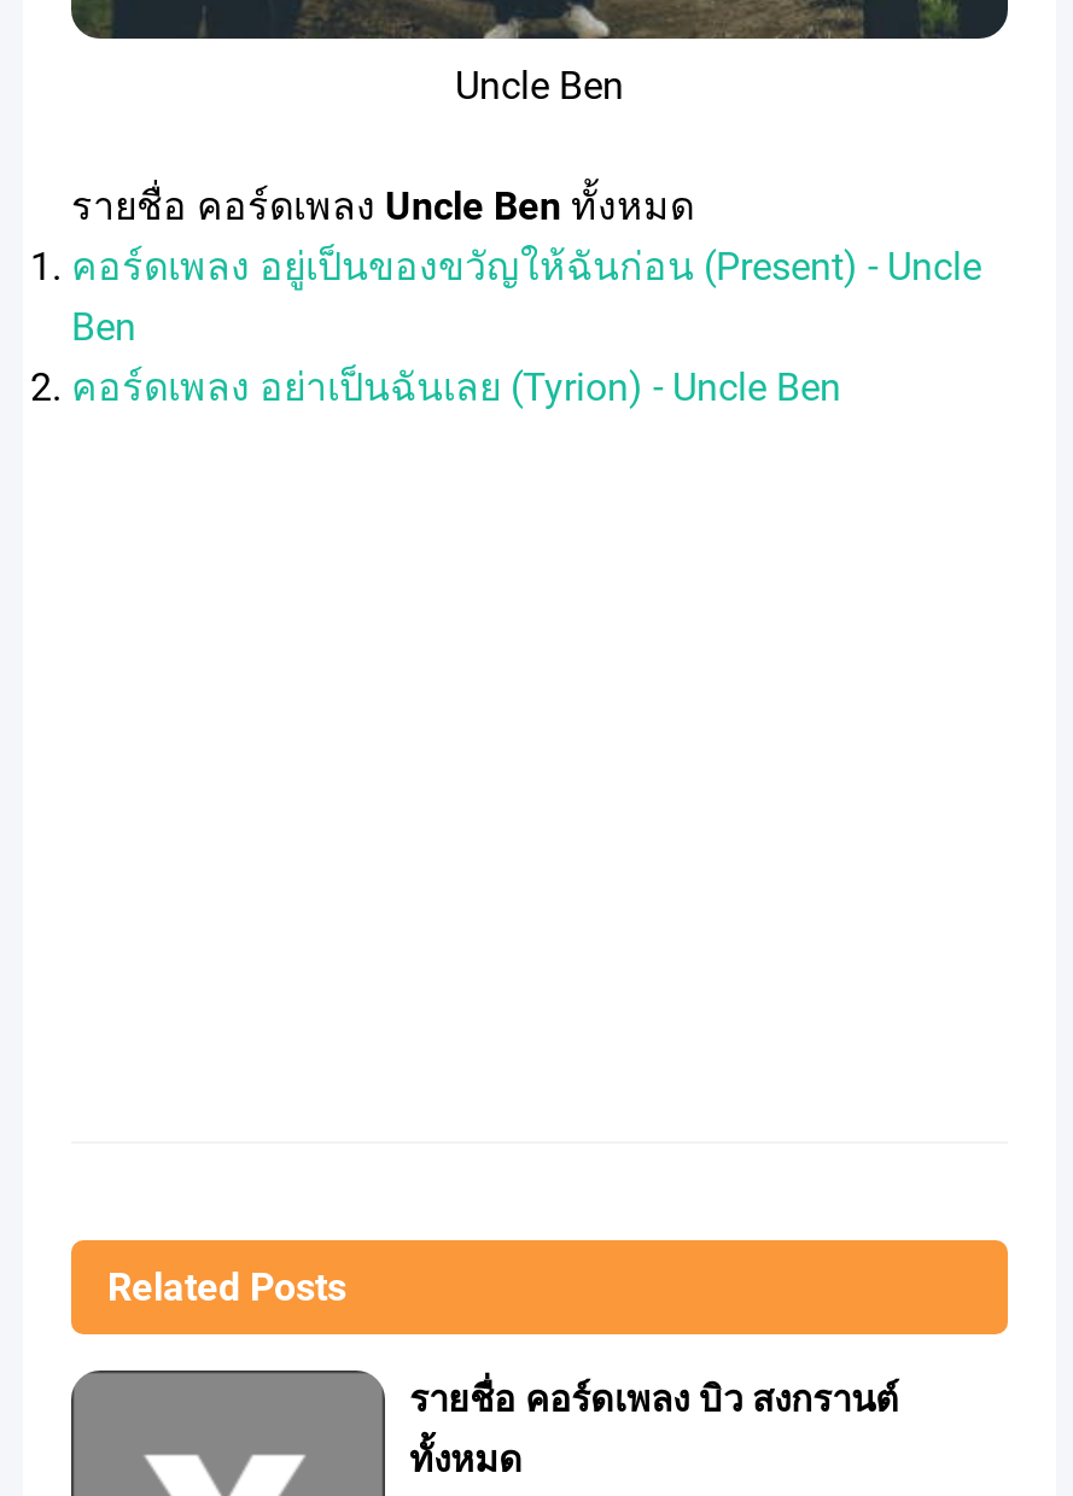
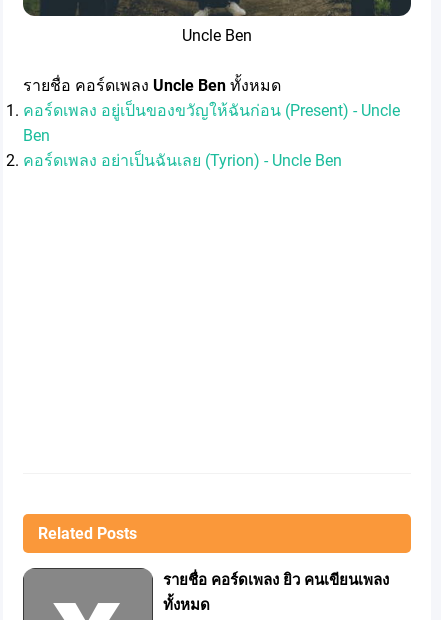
- รายชื่อ คอร์ดเพลง บิว สงกรานต์
+ รายชื่อ คอร์ดเพลง ยิว คนเขียนเพลง
